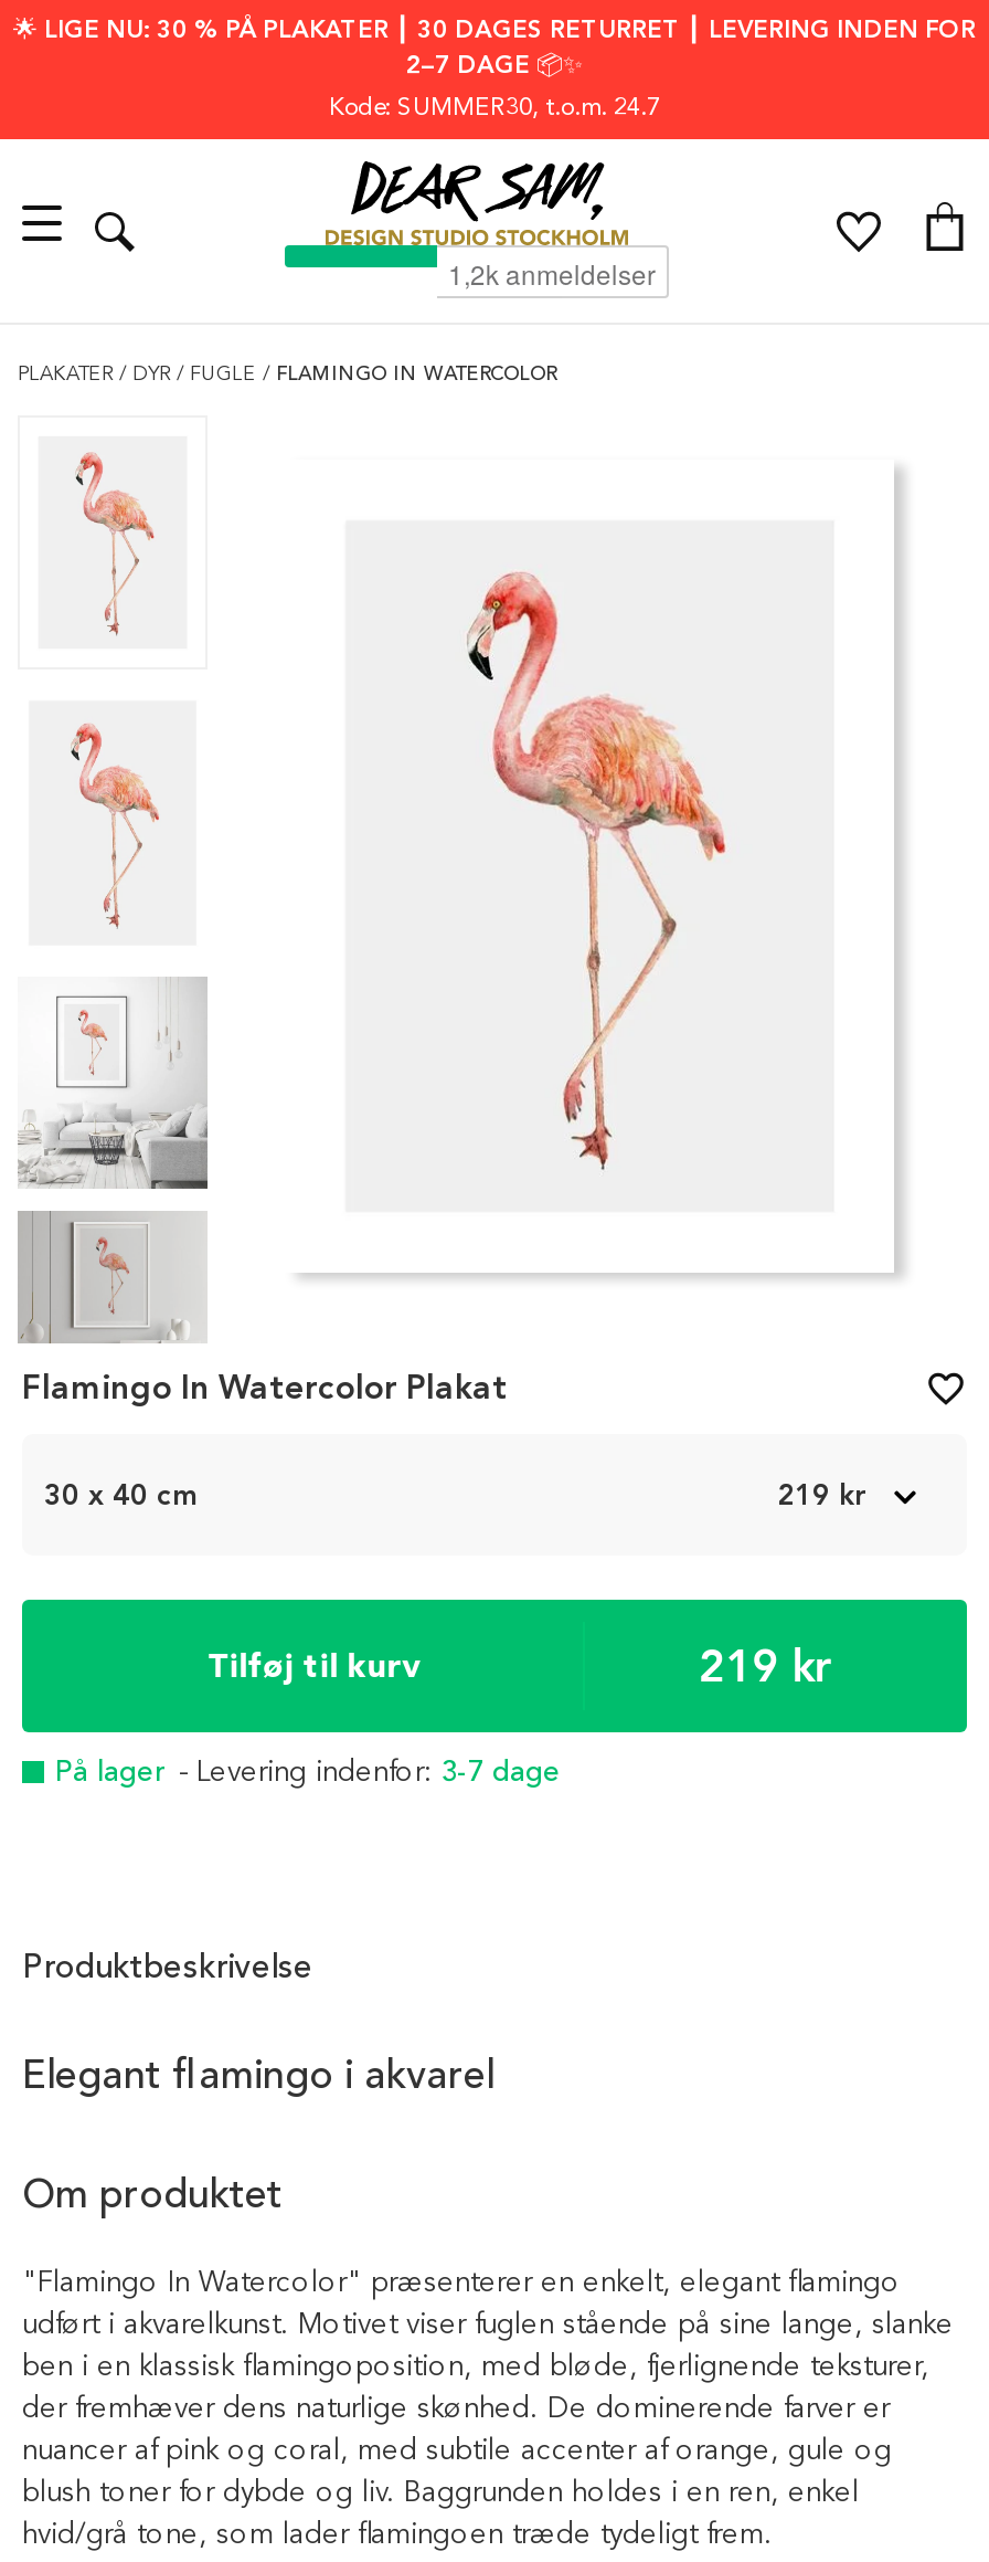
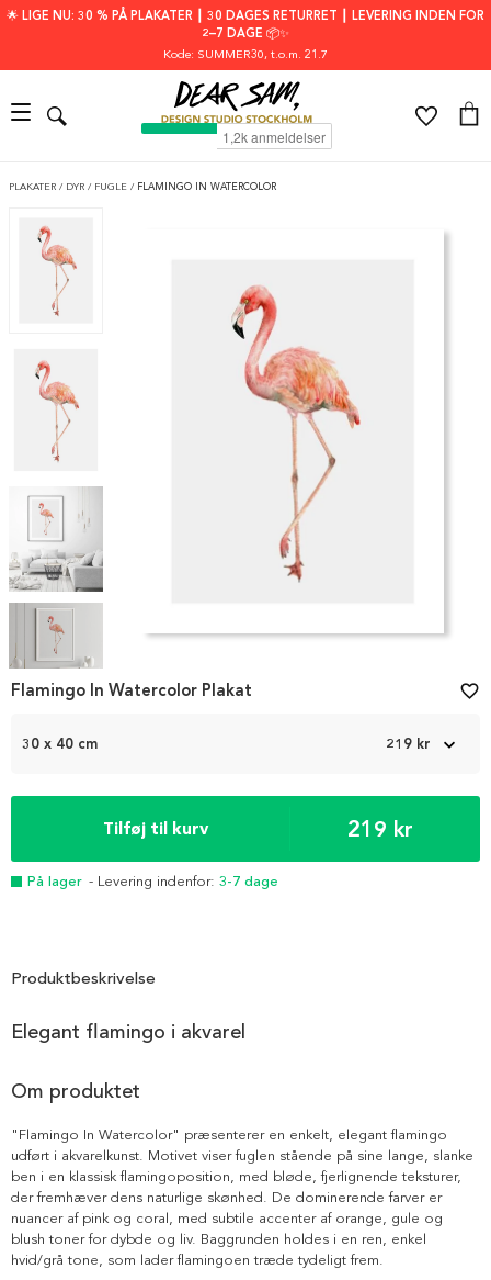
- Kode: SUMMER30, t.o.m. 24.7
+ Kode: SUMMER30, t.o.m. 21.7
